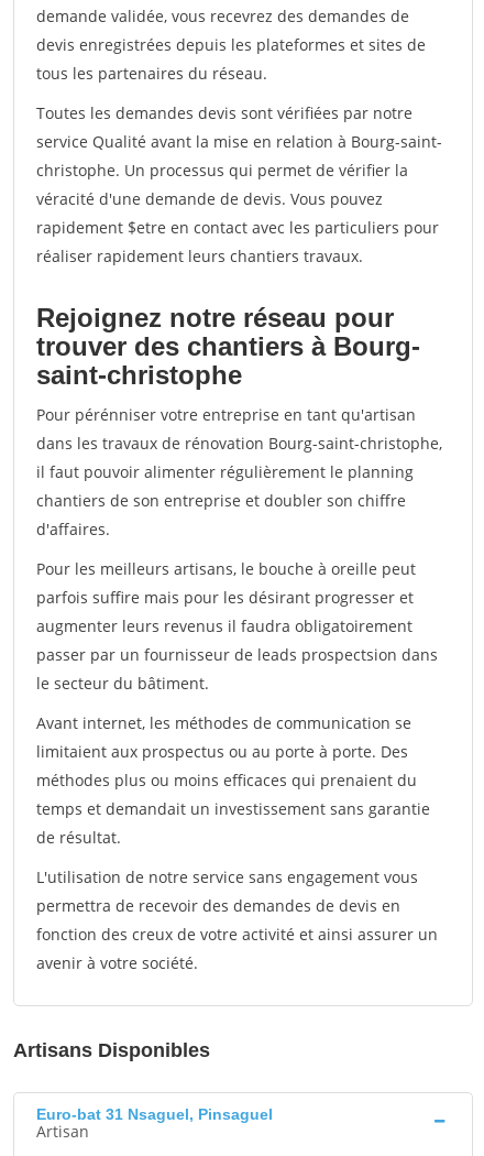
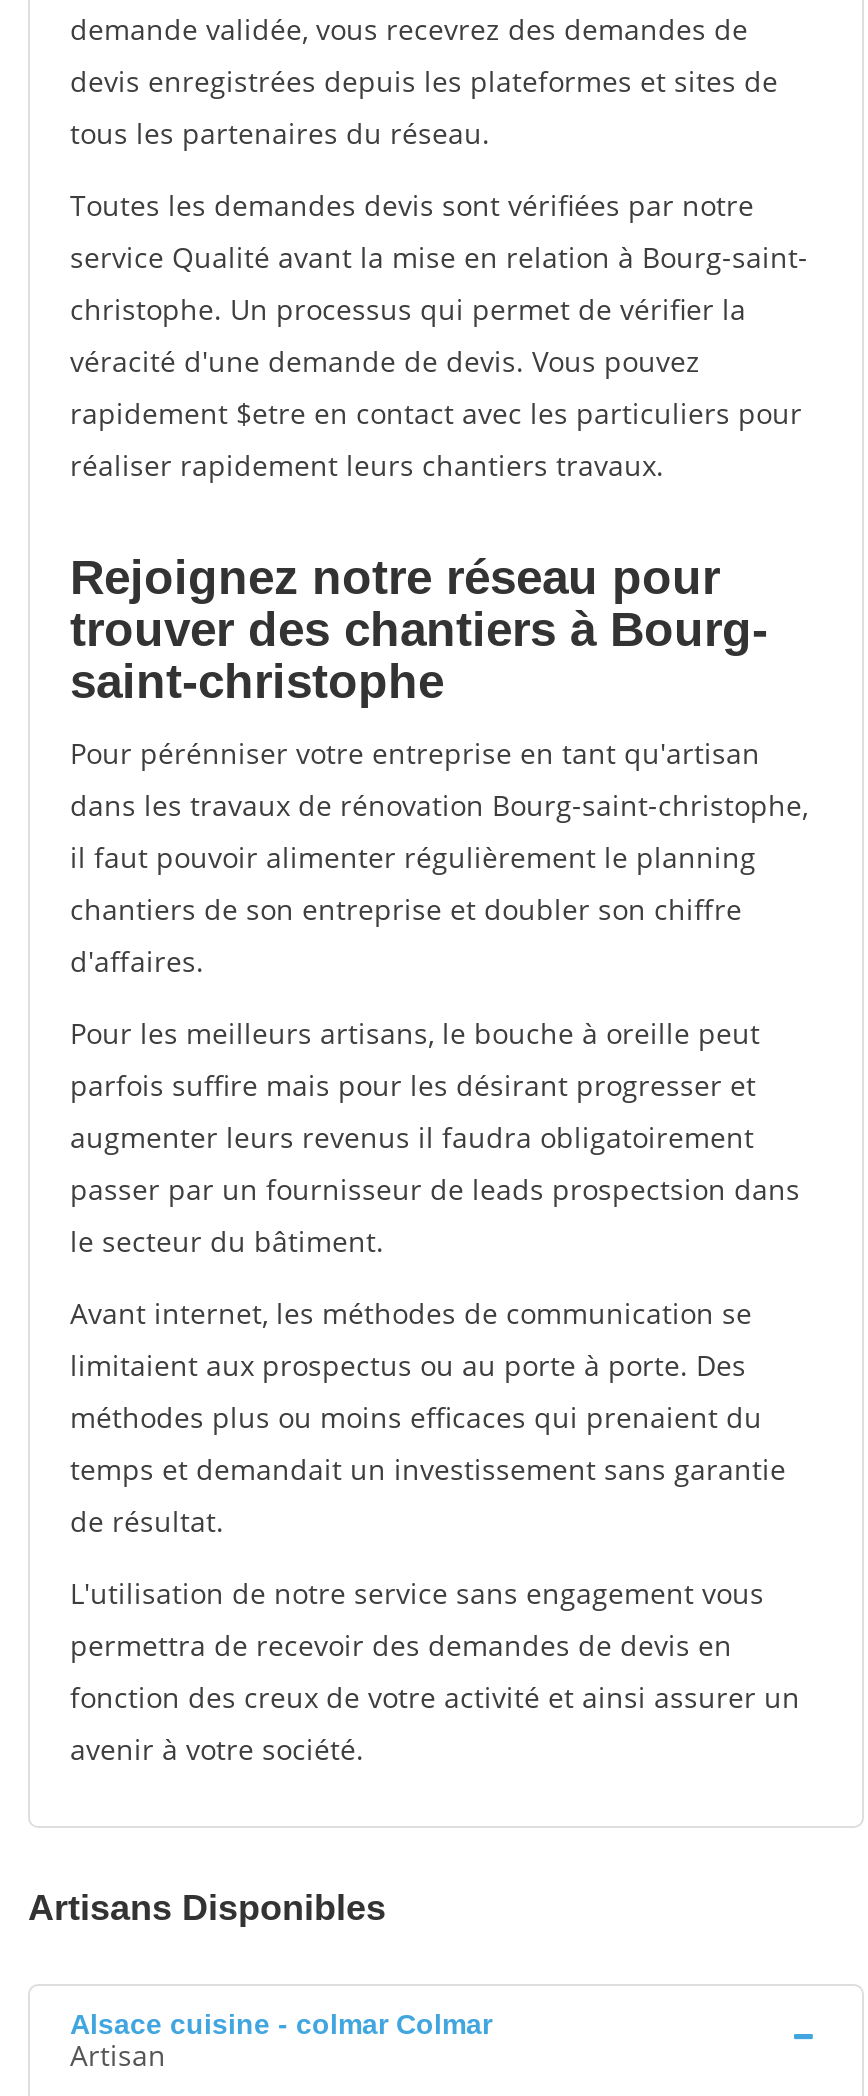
- Euro-bat 31 Nsaguel, Pinsaguel
+ Alsace cuisine - colmar Colmar
